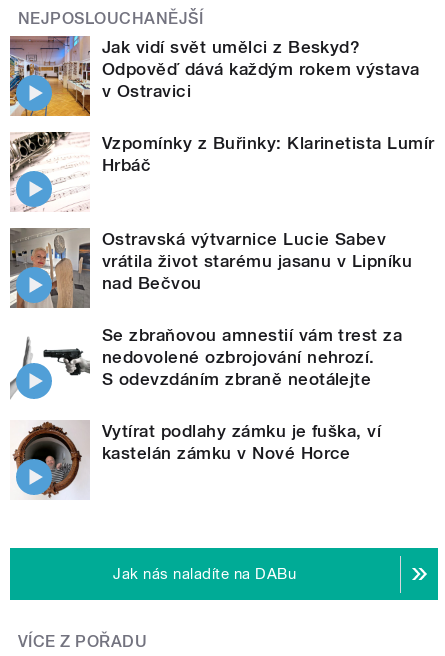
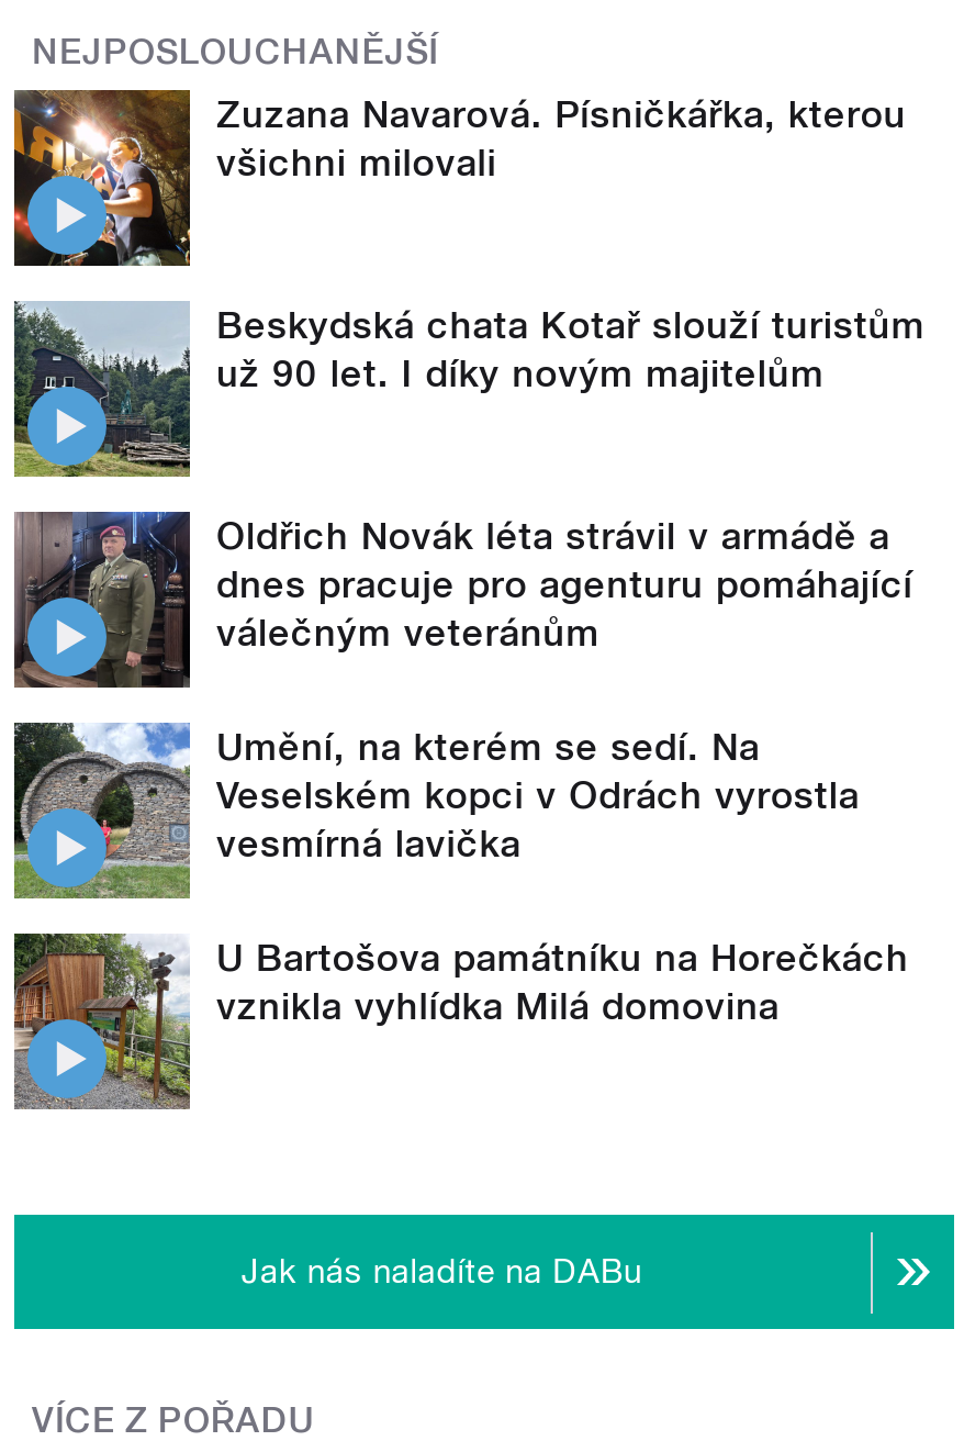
- [image]
- Jak vidí svět umělci z Beskyd?
- Odpověď dává každým rokem výstava
- v Ostravici
+ [image]
+ Zuzana Navarová. Písničkářka, kterou
+ všichni milovali

- [image]
- Vzpomínky z Buřinky: Klarinetista Lumír
- Hrbáč
+ [image]
+ Beskydská chata Kotař slouží turistům
+ už 90 let. I díky novým majitelům

- [image]
- Ostravská výtvarnice Lucie Sabev
- vrátila život starému jasanu v Lipníku
- nad Bečvou
+ [image]
+ Oldřich Novák léta strávil v armádě a
+ dnes pracuje pro agenturu pomáhající
+ válečným veteránům

- [image]
- Se zbraňovou amnestií vám trest za
- nedovolené ozbrojování nehrozí.
- S odevzdáním zbraně neotálejte
+ [image]
+ Umění, na kterém se sedí. Na
+ Veselském kopci v Odrách vyrostla
+ vesmírná lavička

- [image]
- Vytírat podlahy zámku je fuška, ví
- kastelán zámku v Nové Horce
+ [image]
+ U Bartošova památníku na Horečkách
+ vznikla vyhlídka Milá domovina
